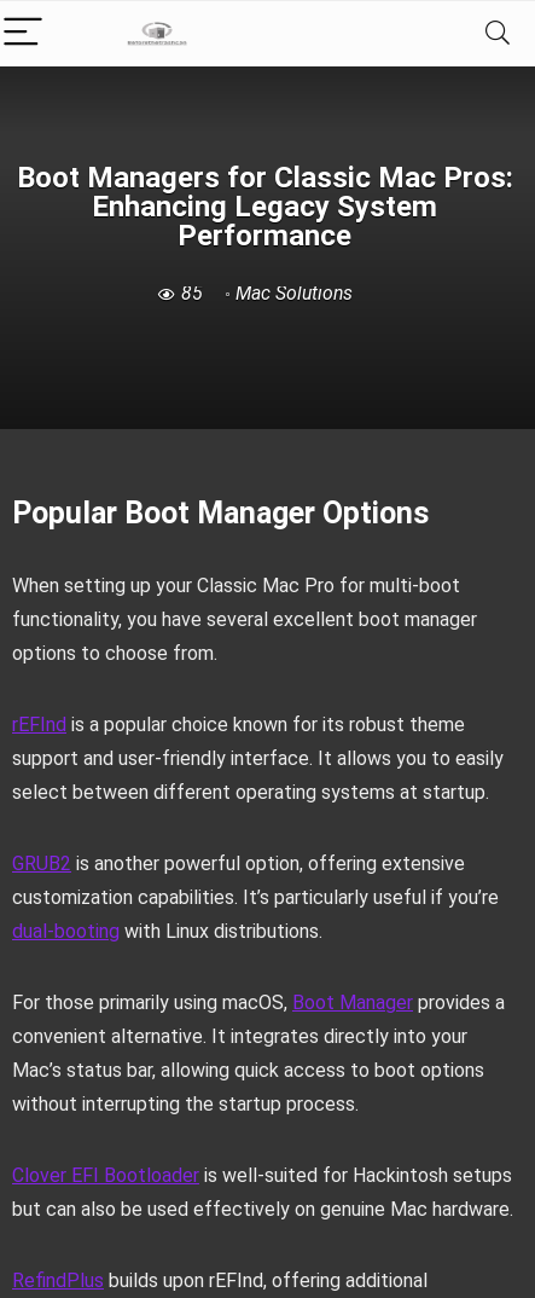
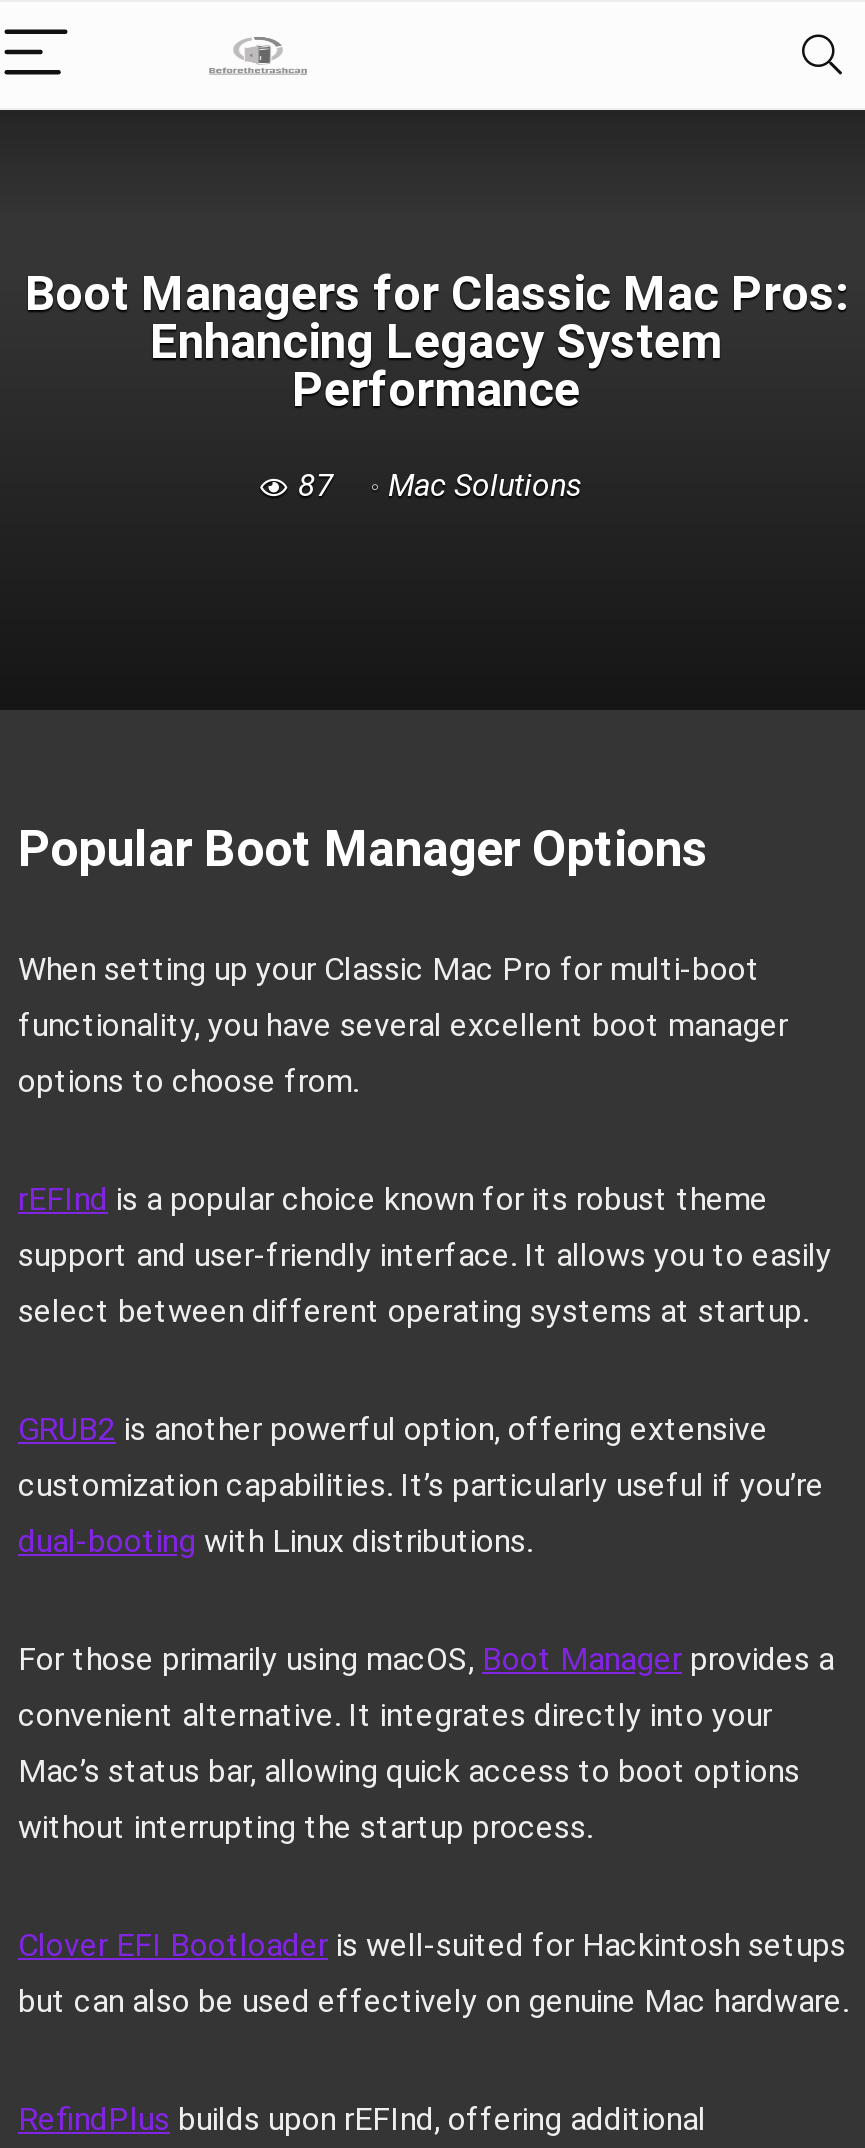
- 85 Mac Solutions
+ 87 Mac Solutions
